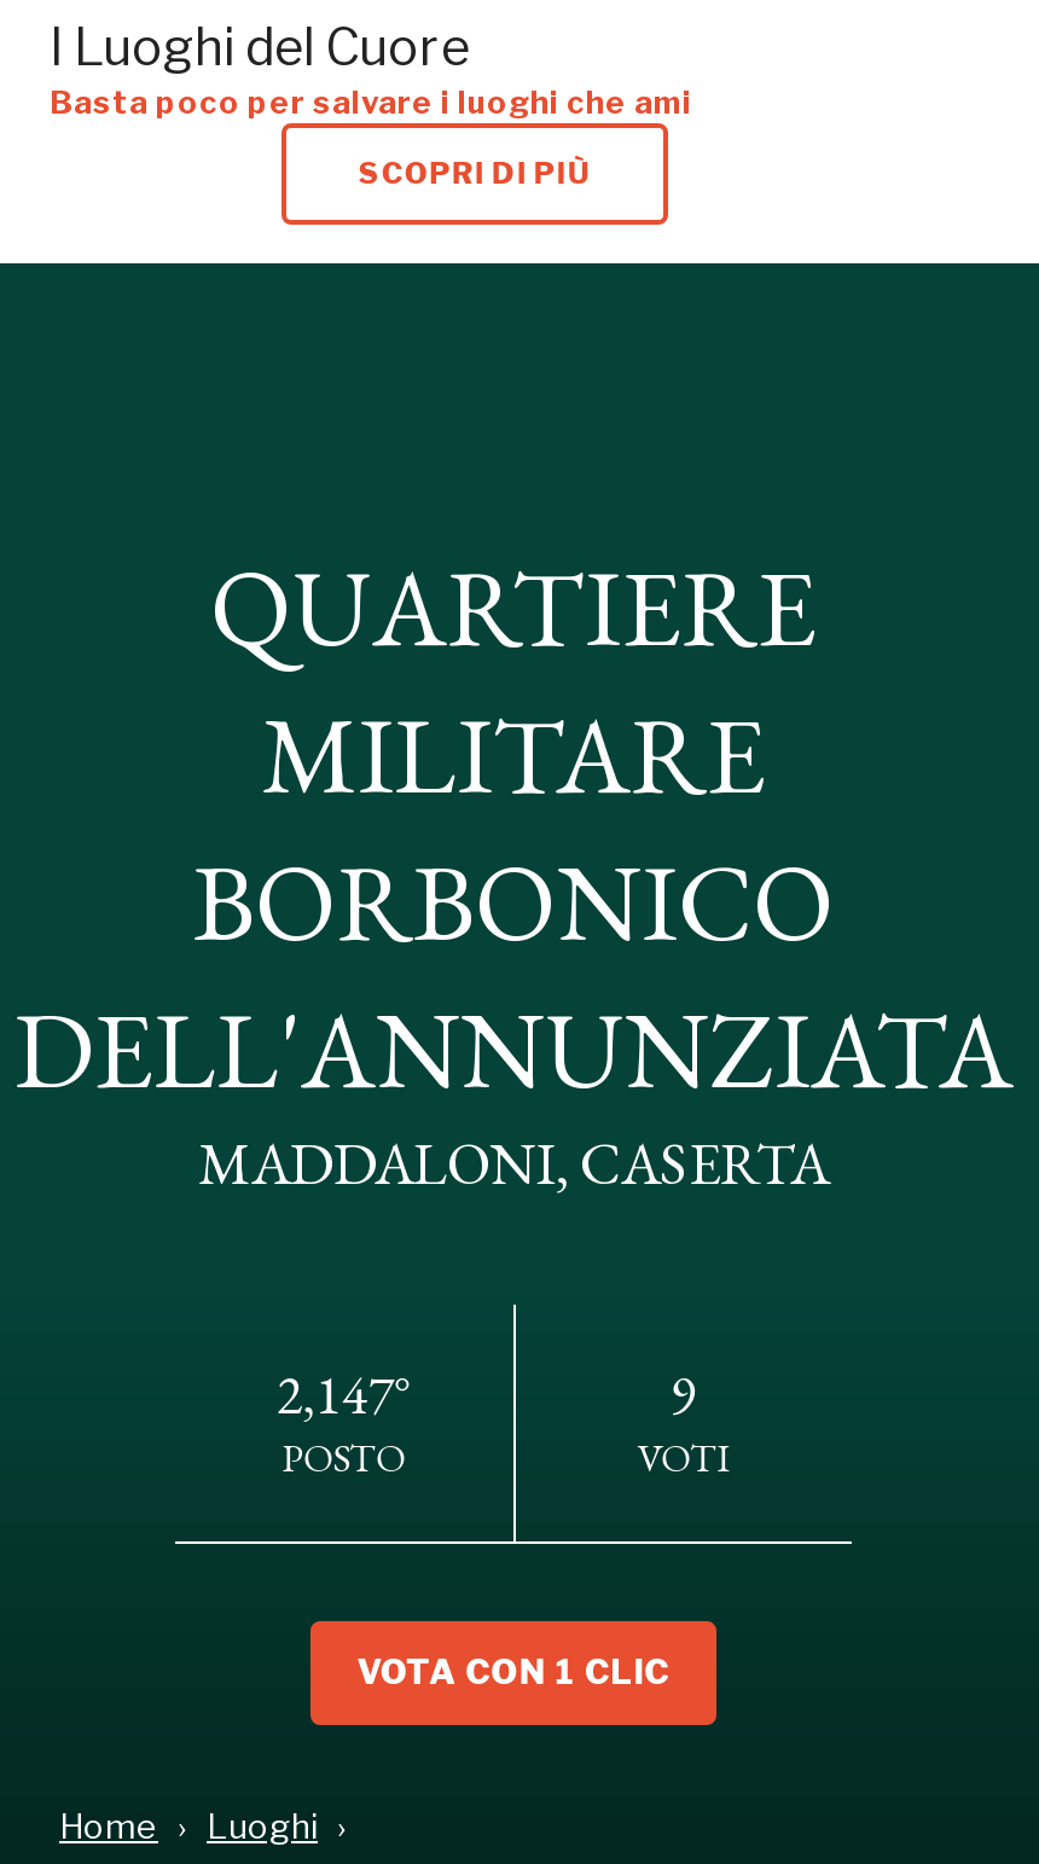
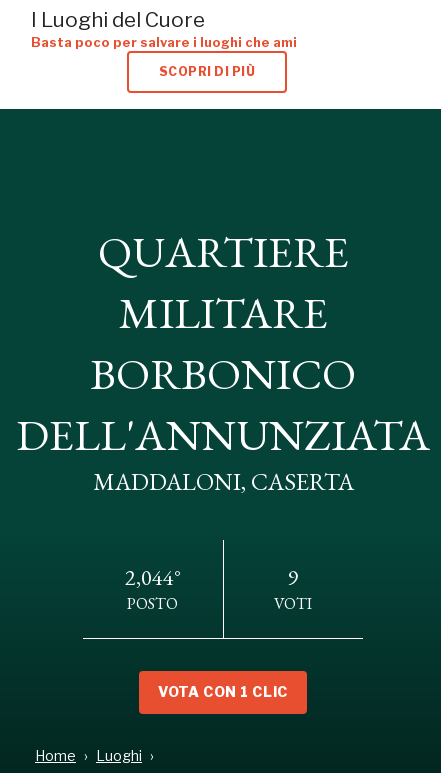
- 2,147°
+ 2,044°
